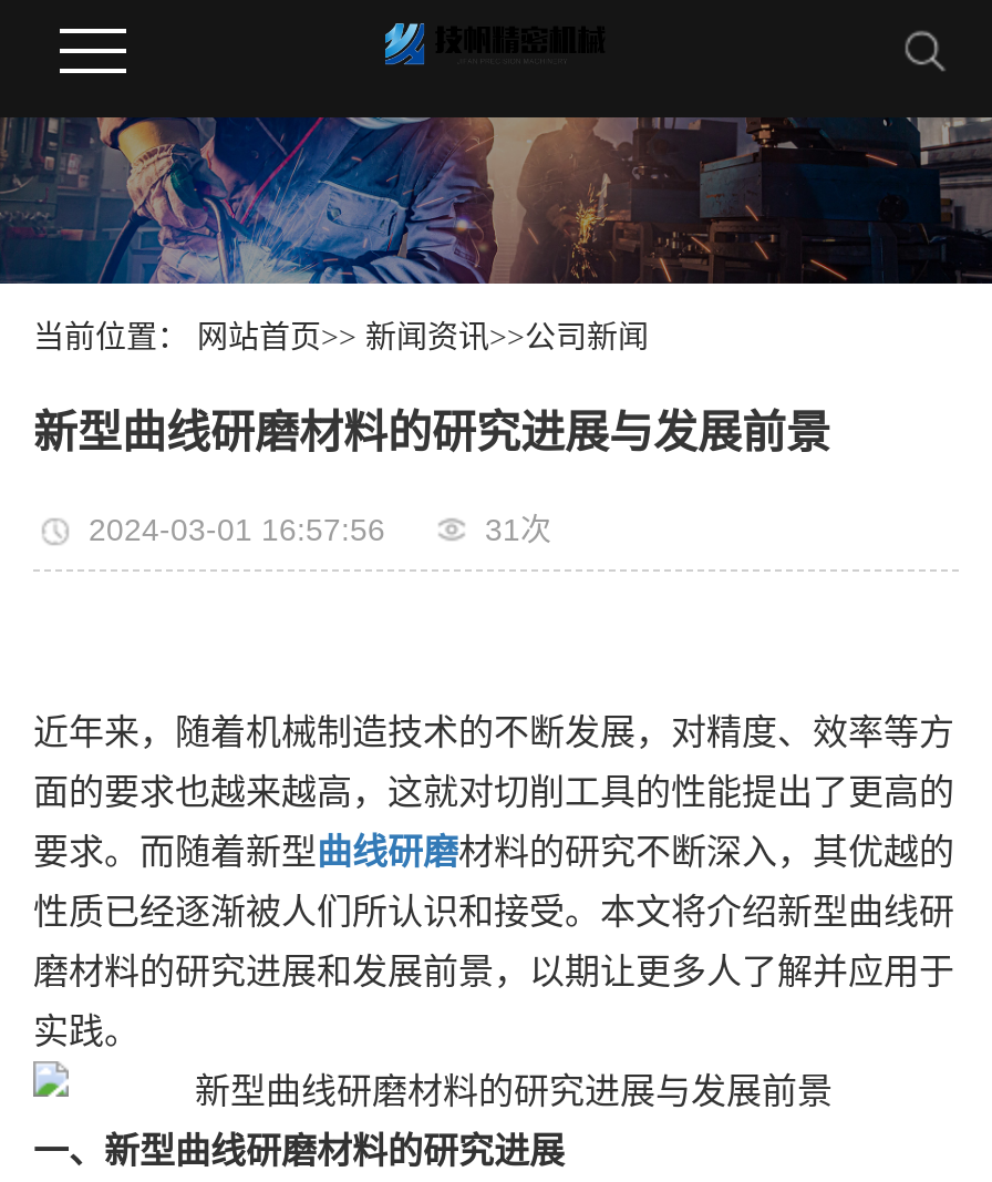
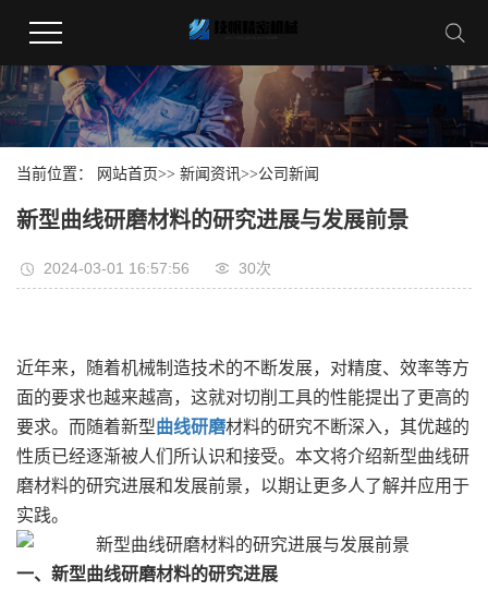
- 31次
+ 30次
